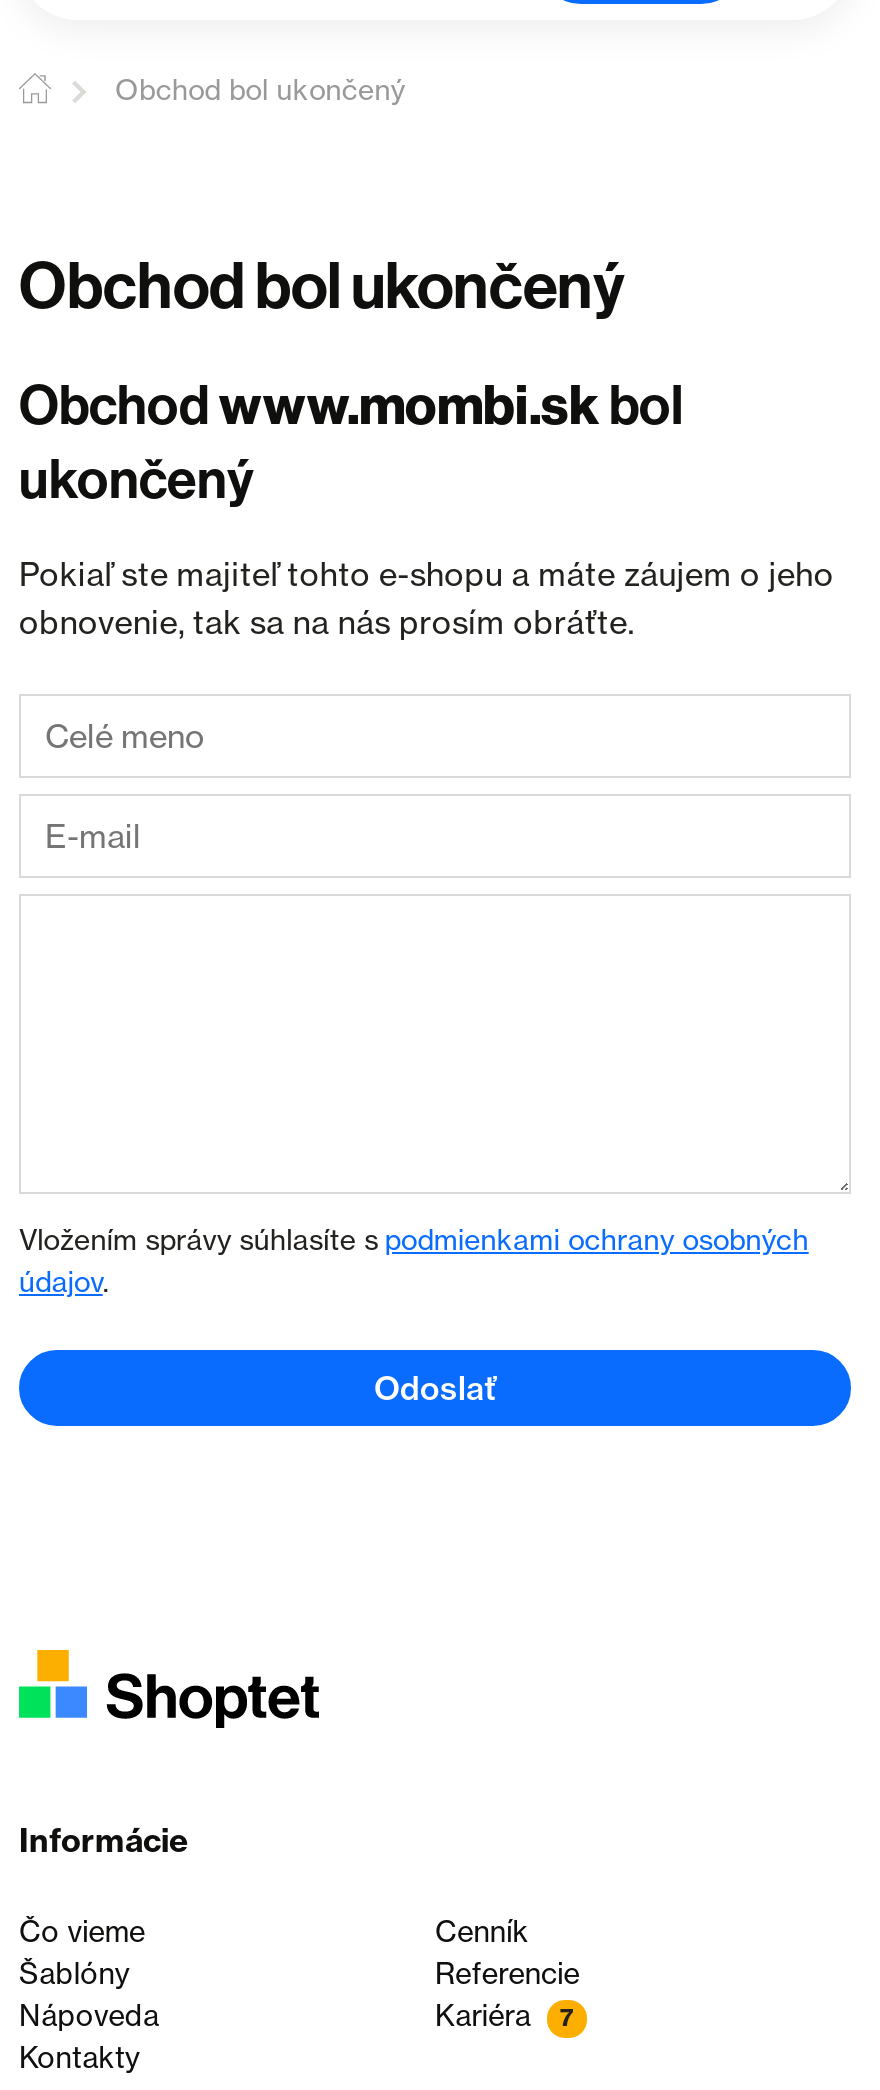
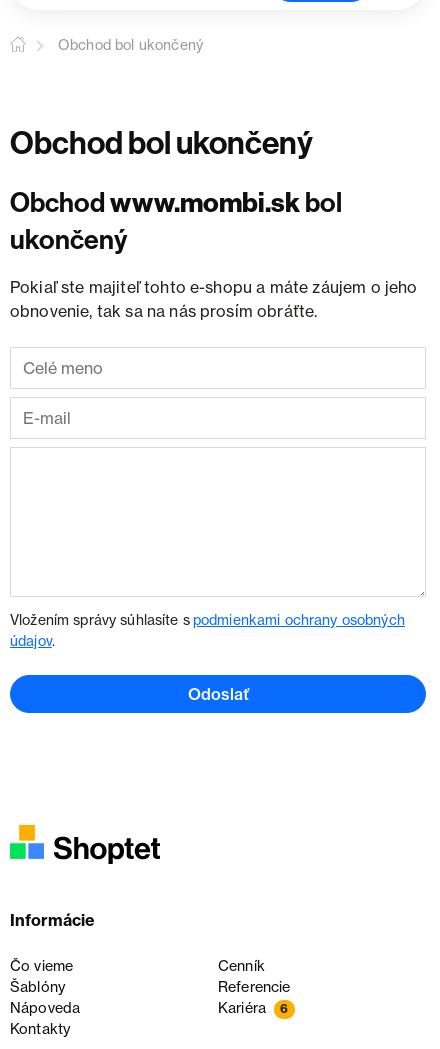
- Kariéra 7
+ Kariéra 6
